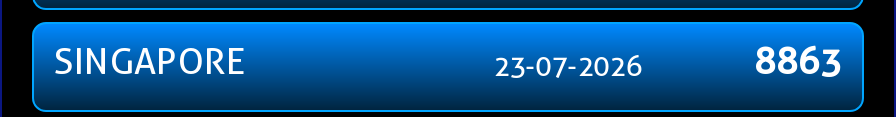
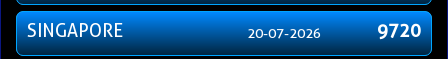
- 23-07-2026
+ 20-07-2026

- 8863
+ 9720
